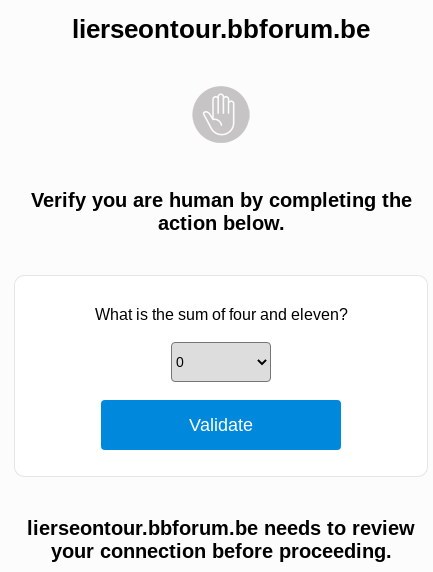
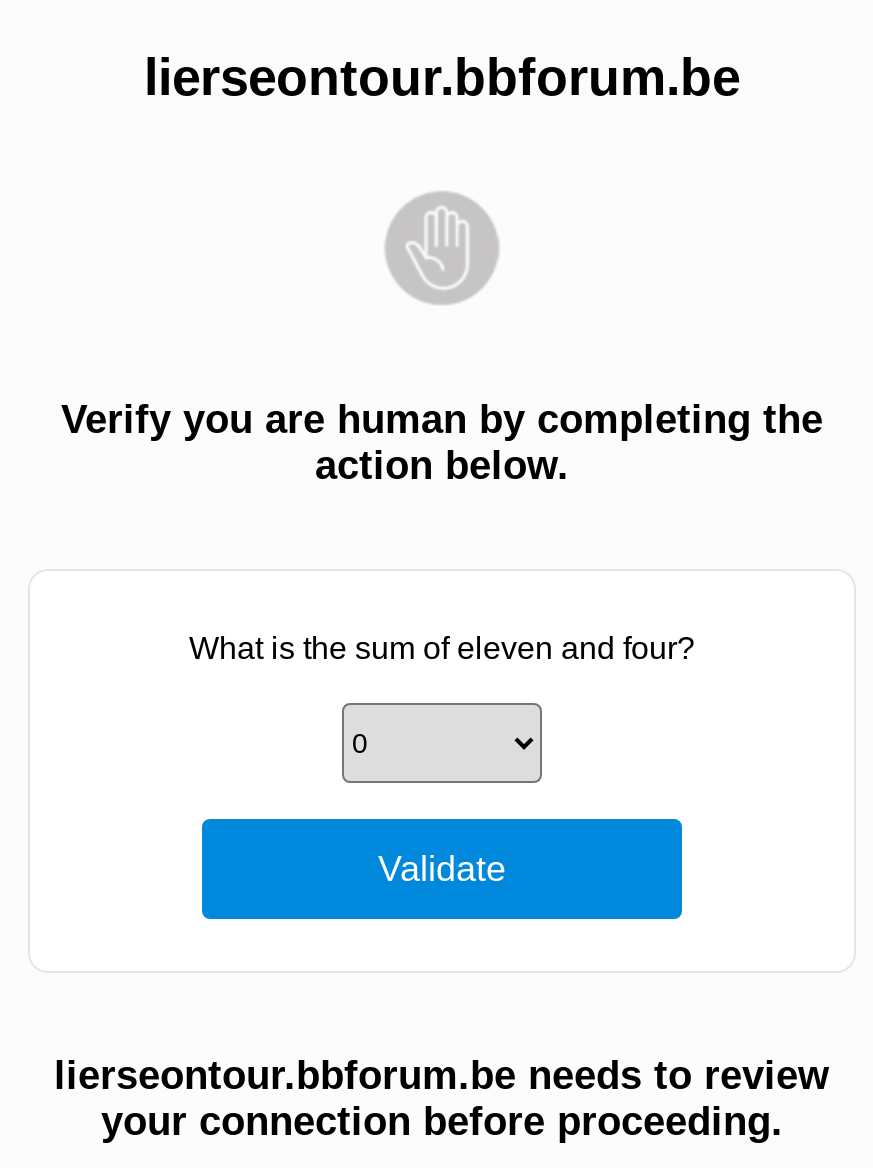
- What is the sum of four and eleven?
+ What is the sum of eleven and four?
